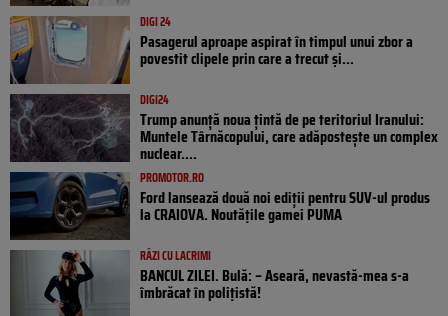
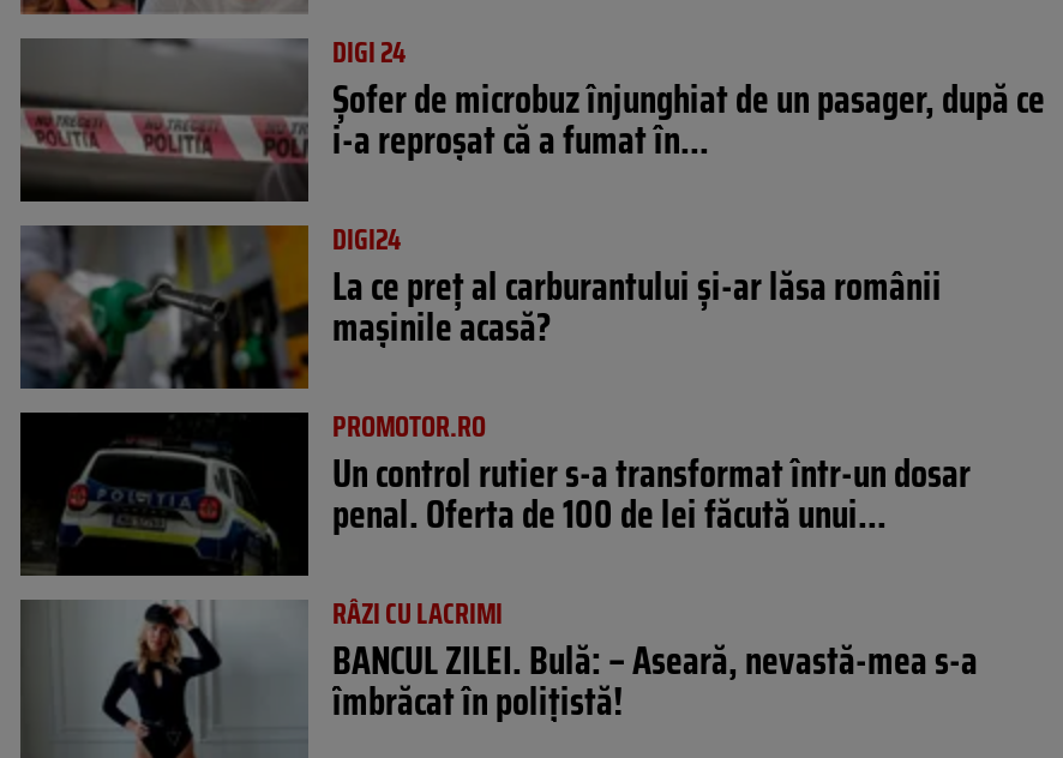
- [image]
- Pasagerul aproape aspirat în timpul unui zbor a
- povestit clipele prin care a trecut și...
+ [image]
+ Șofer de microbuz înjunghiat de un pasager, după ce
+ i-a reproșat că a fumat în...

- [image]
- Trump anunță noua țintă de pe teritoriul Iranului:
- Muntele Târnăcopului, care adăpostește un complex
- nuclear....
+ [image]
+ La ce preț al carburantului și-ar lăsa românii
+ mașinile acasă?

- [image]
- Ford lansează două noi ediții pentru SUV-ul produs
- la CRAIOVA. Noutățile gamei PUMA
+ [image]
+ Un control rutier s-a transformat într-un dosar
+ penal. Oferta de 100 de lei făcută unui...
